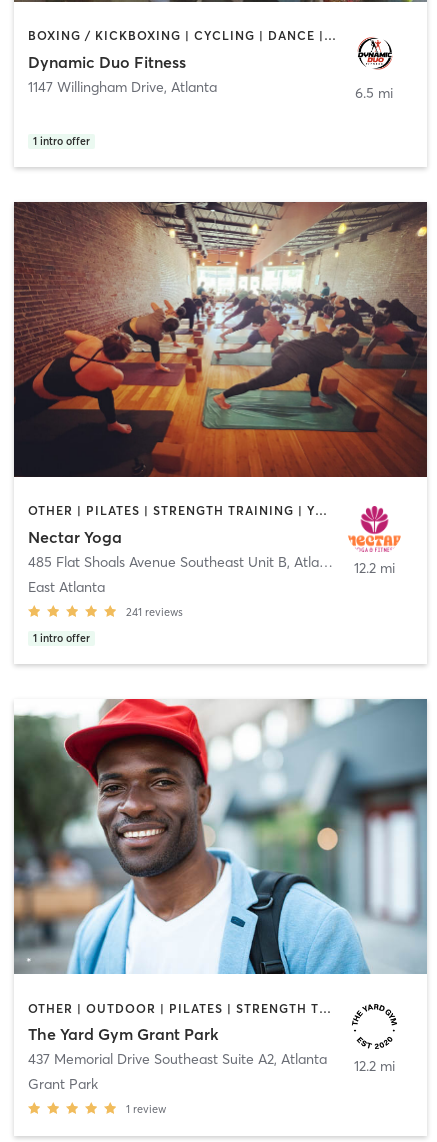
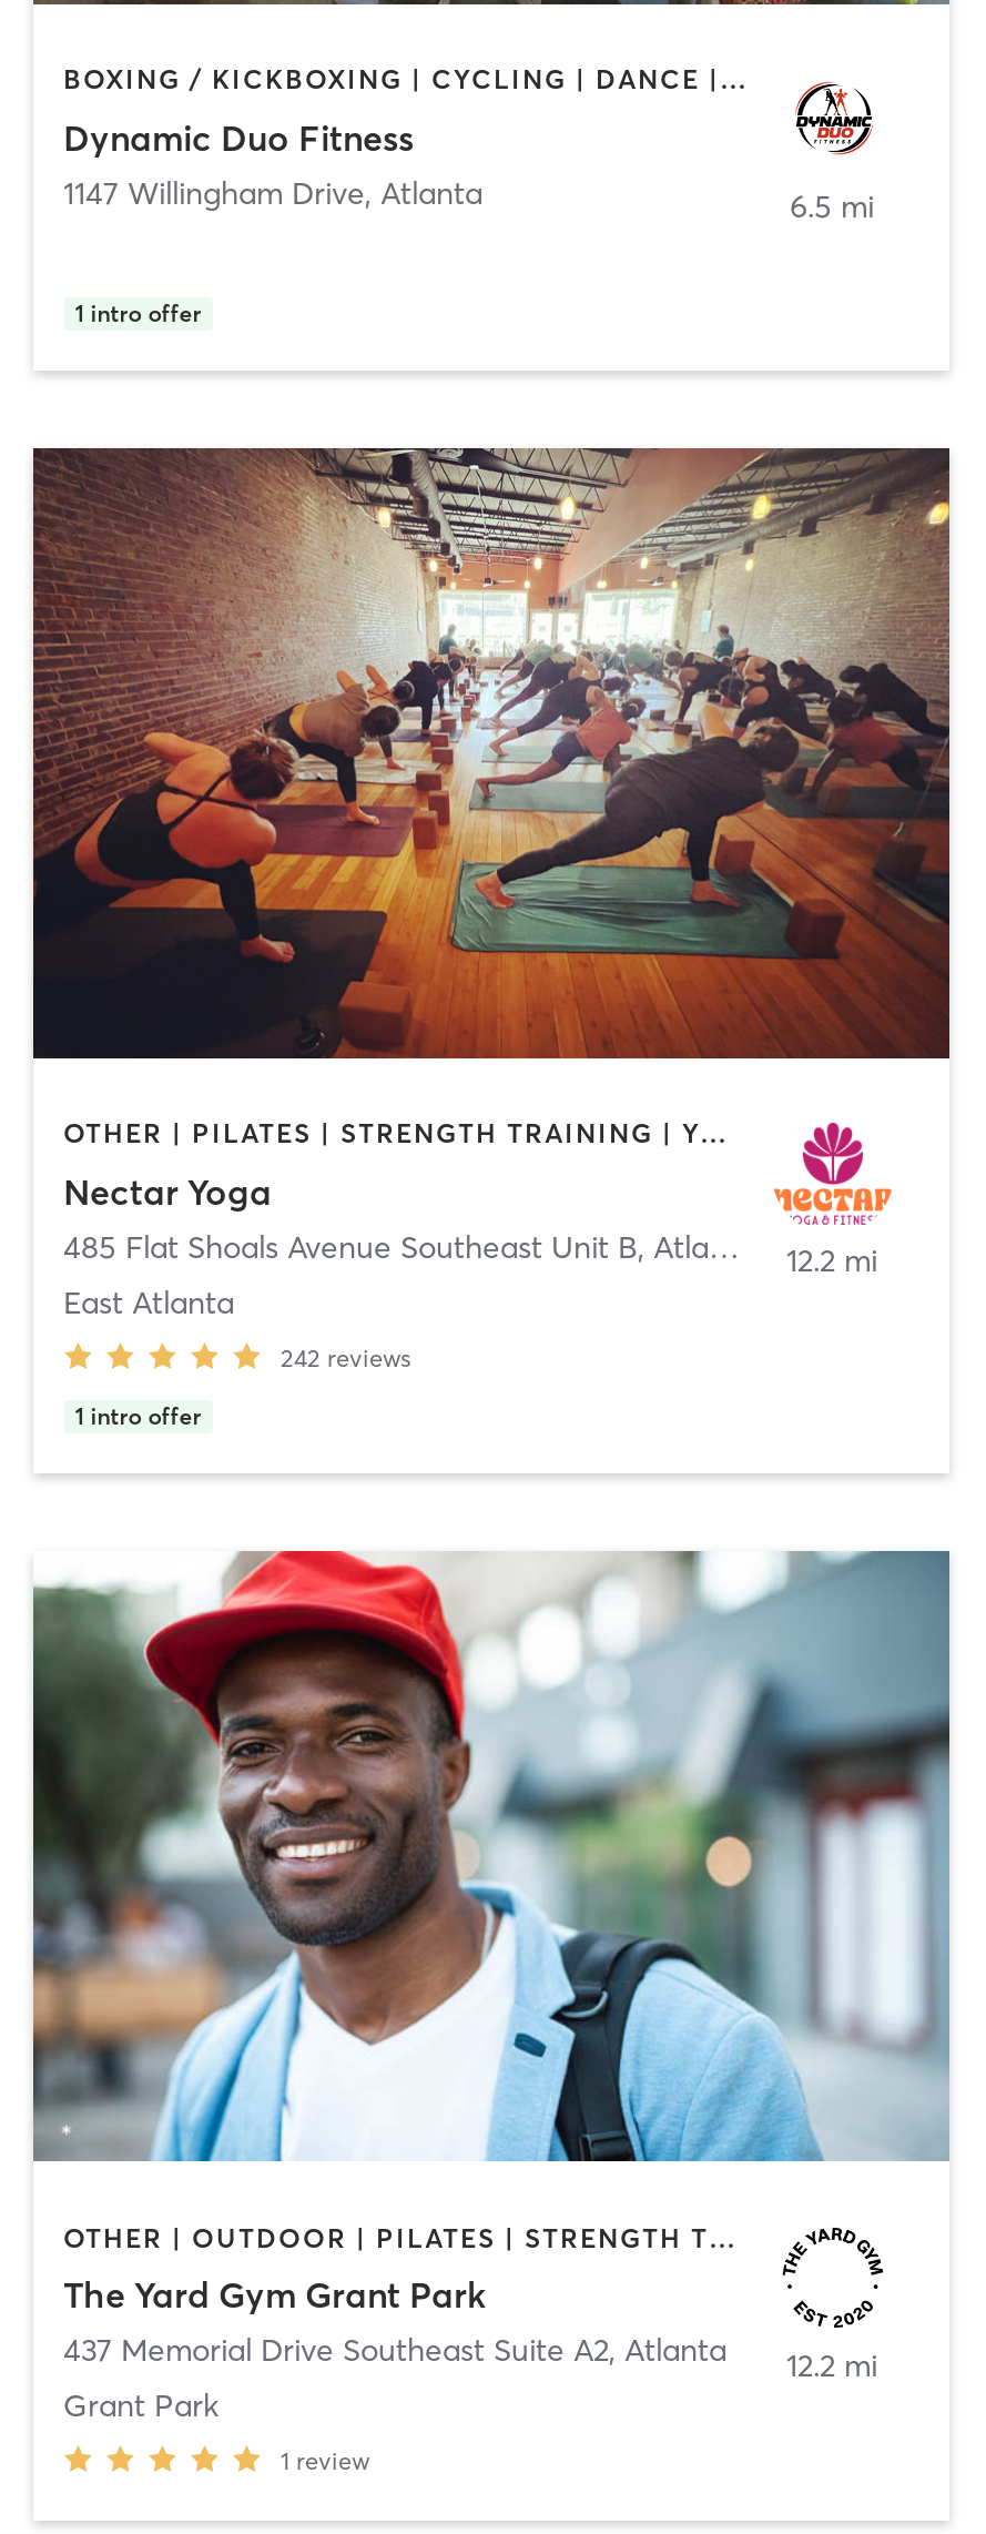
- 241 reviews
+ 242 reviews
